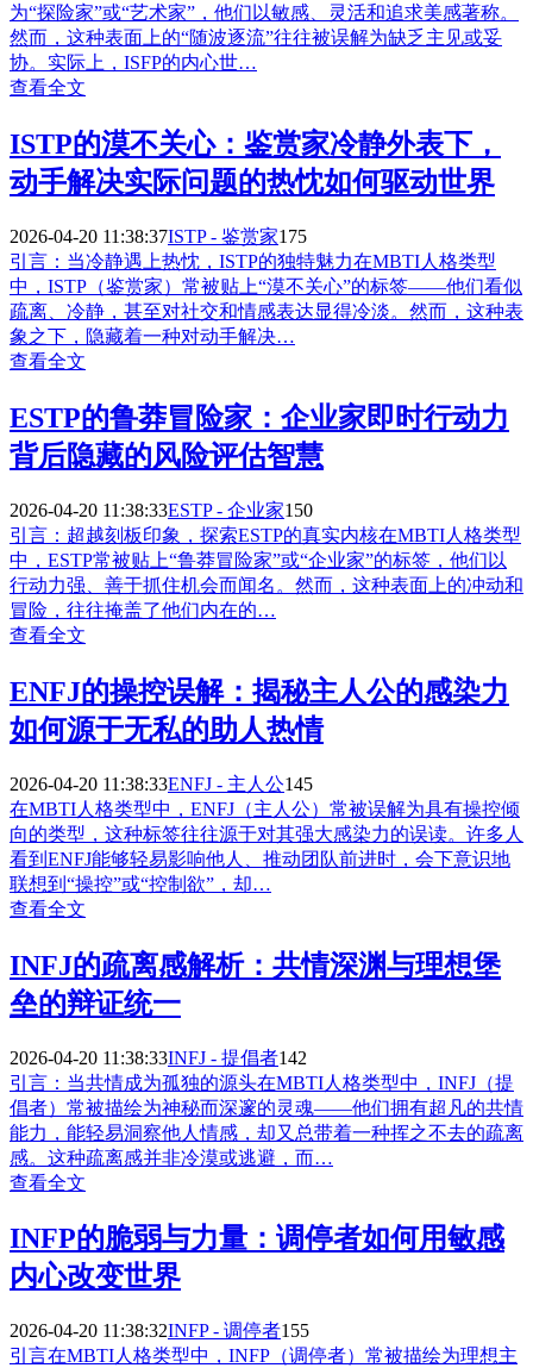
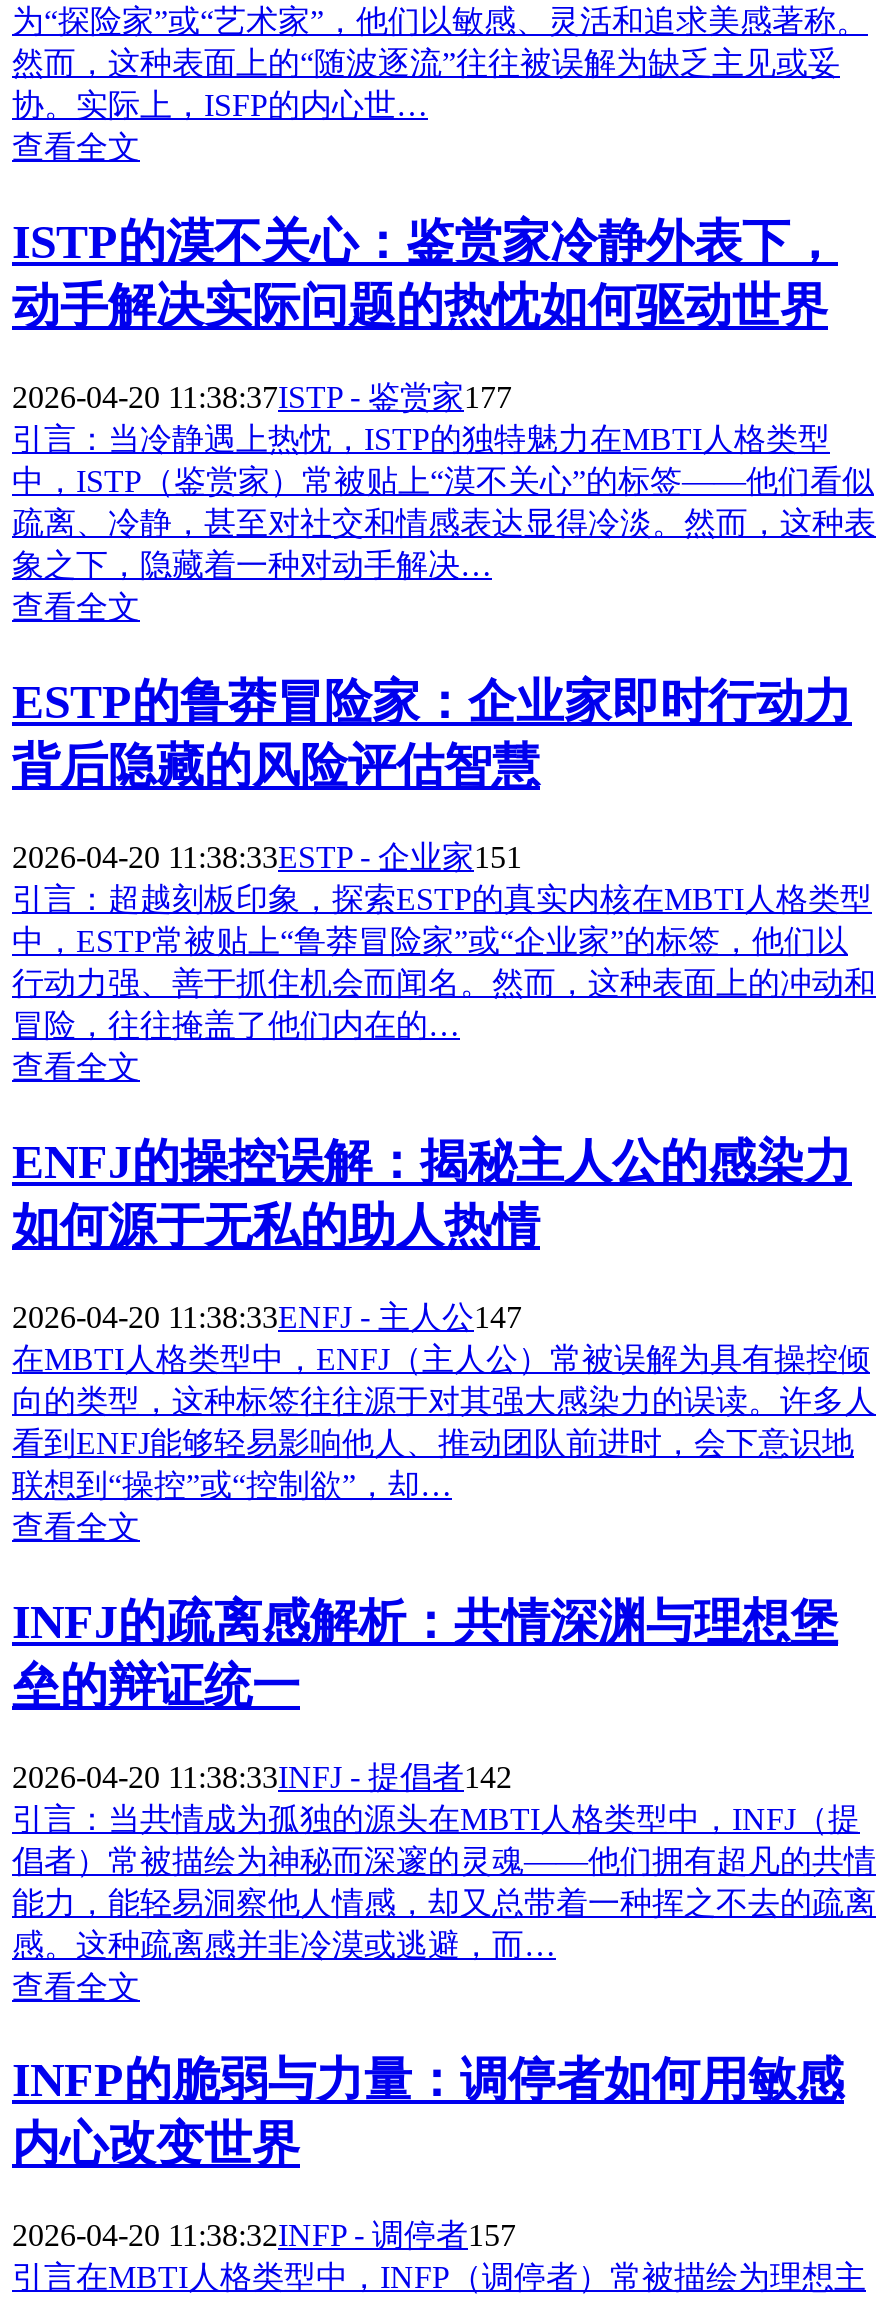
- 2026-04-20 11:38:37ISTP - 鉴赏家175
+ 2026-04-20 11:38:37ISTP - 鉴赏家177

- 2026-04-20 11:38:33ESTP - 企业家150
+ 2026-04-20 11:38:33ESTP - 企业家151

- 2026-04-20 11:38:33ENFJ - 主人公145
+ 2026-04-20 11:38:33ENFJ - 主人公147

- 2026-04-20 11:38:32INFP - 调停者155
+ 2026-04-20 11:38:32INFP - 调停者157
